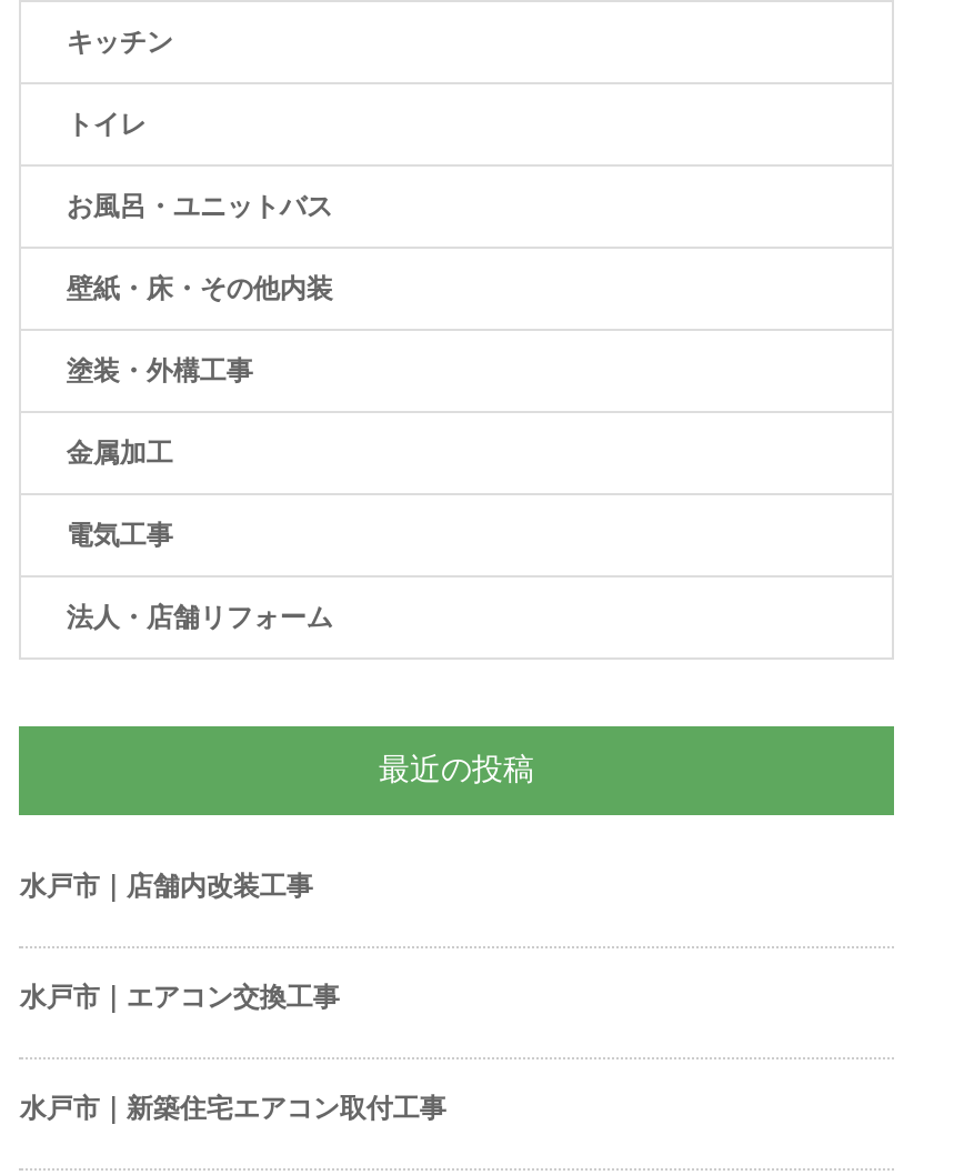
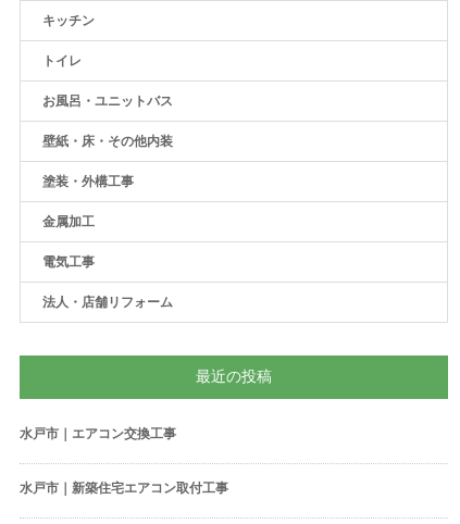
- 水戸市｜店舗内改装工事
